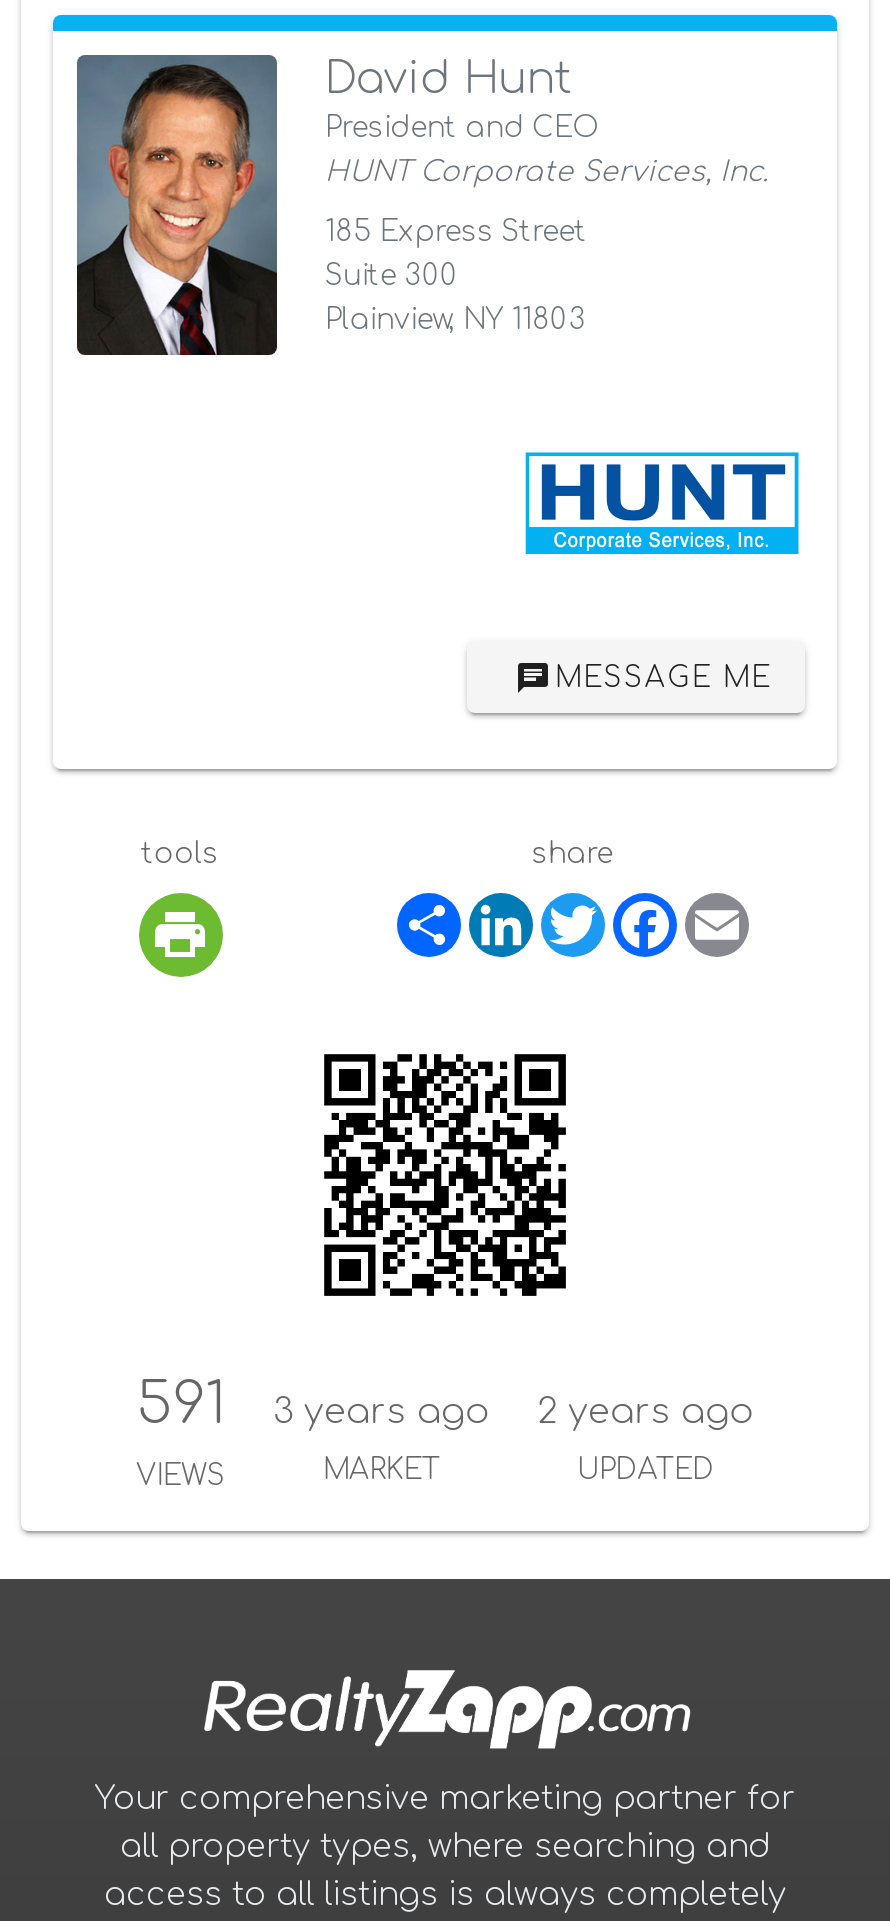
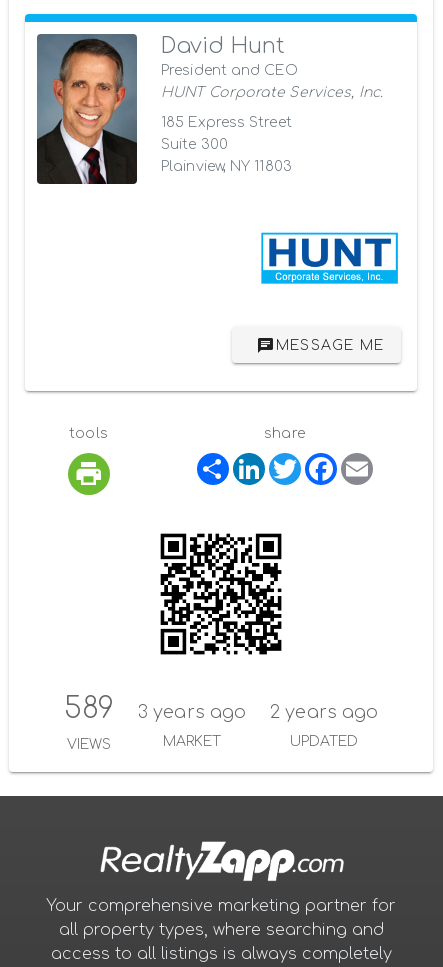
- 591 3 years ago 2 years ago
+ 589 3 years ago 2 years ago
